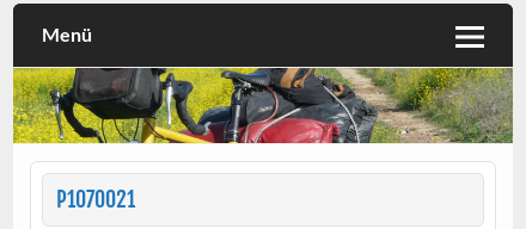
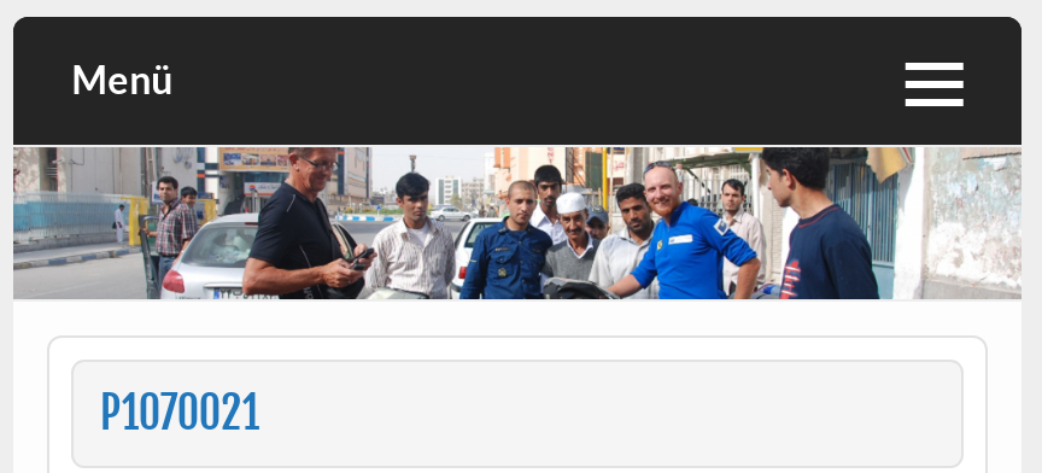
- [image]
+ [image]
